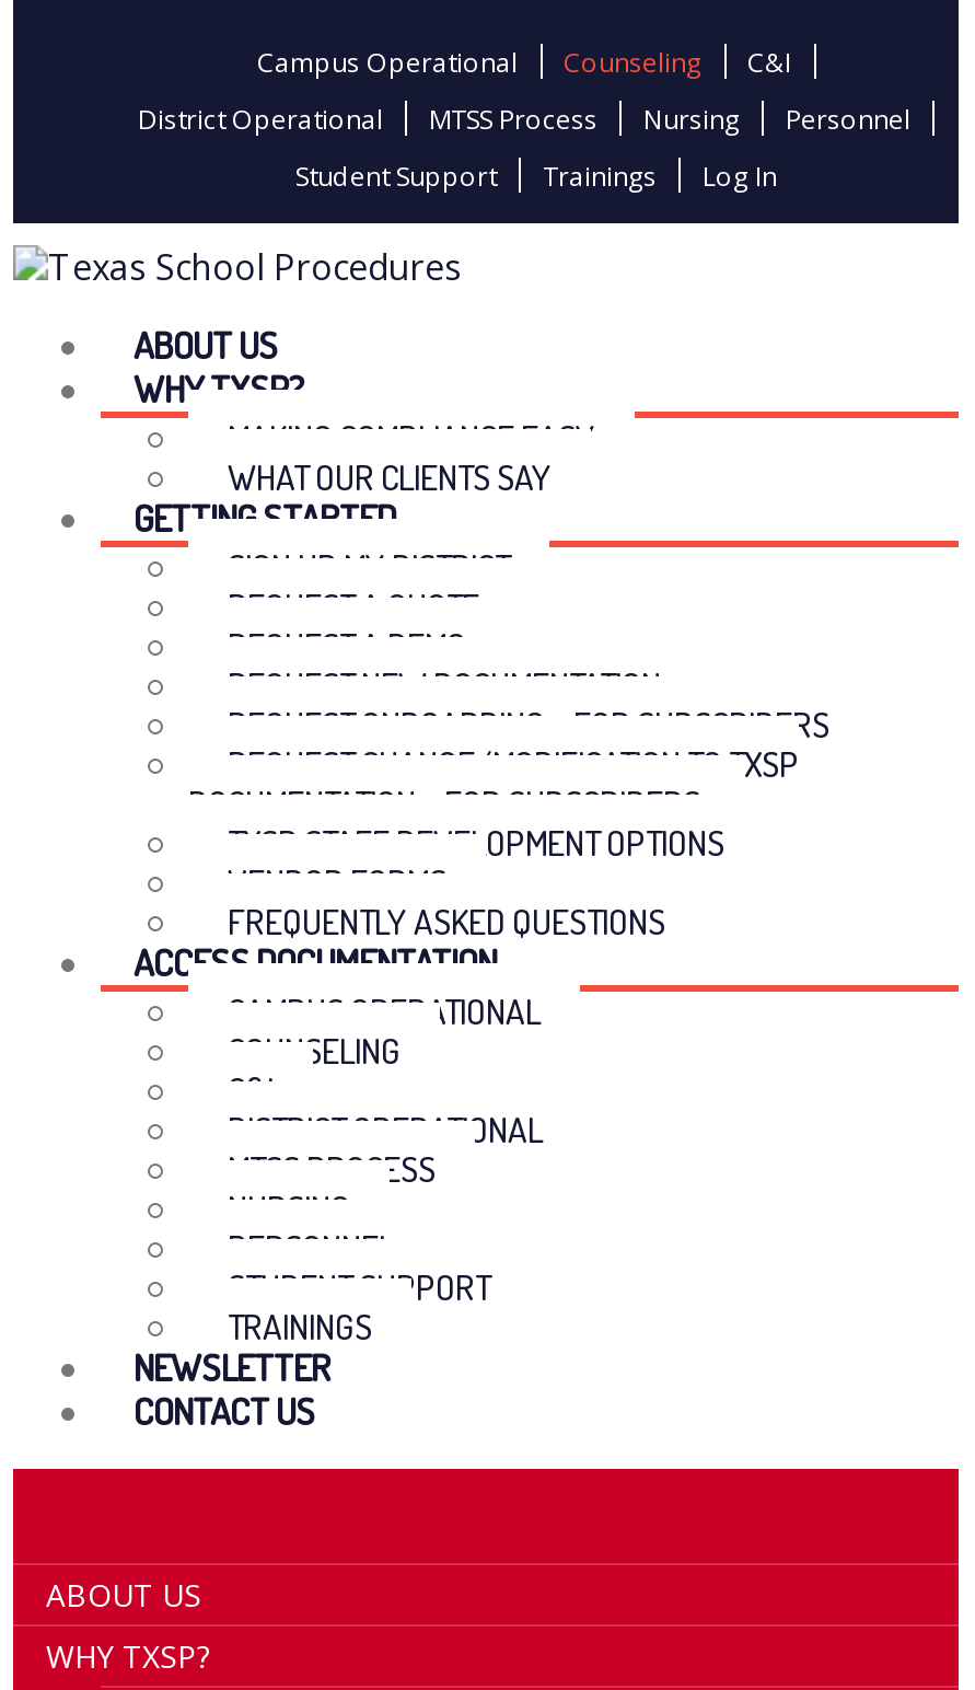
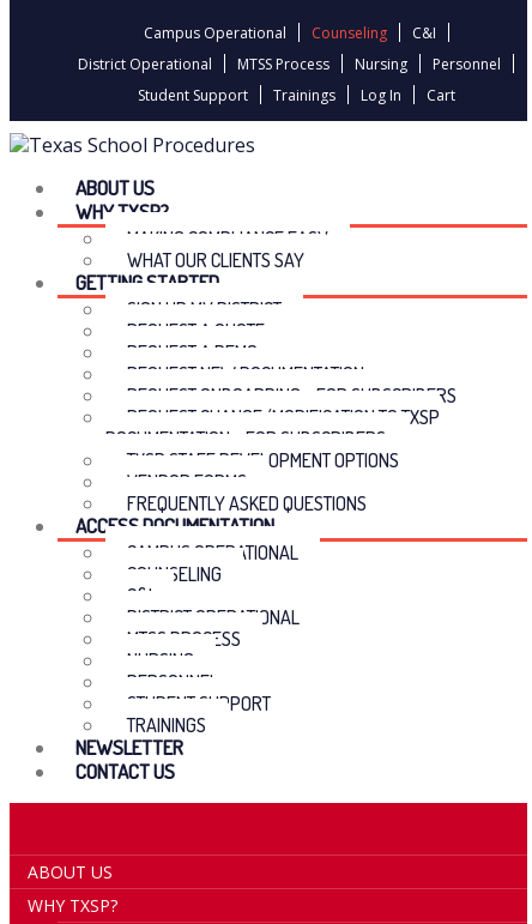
+ Cart
